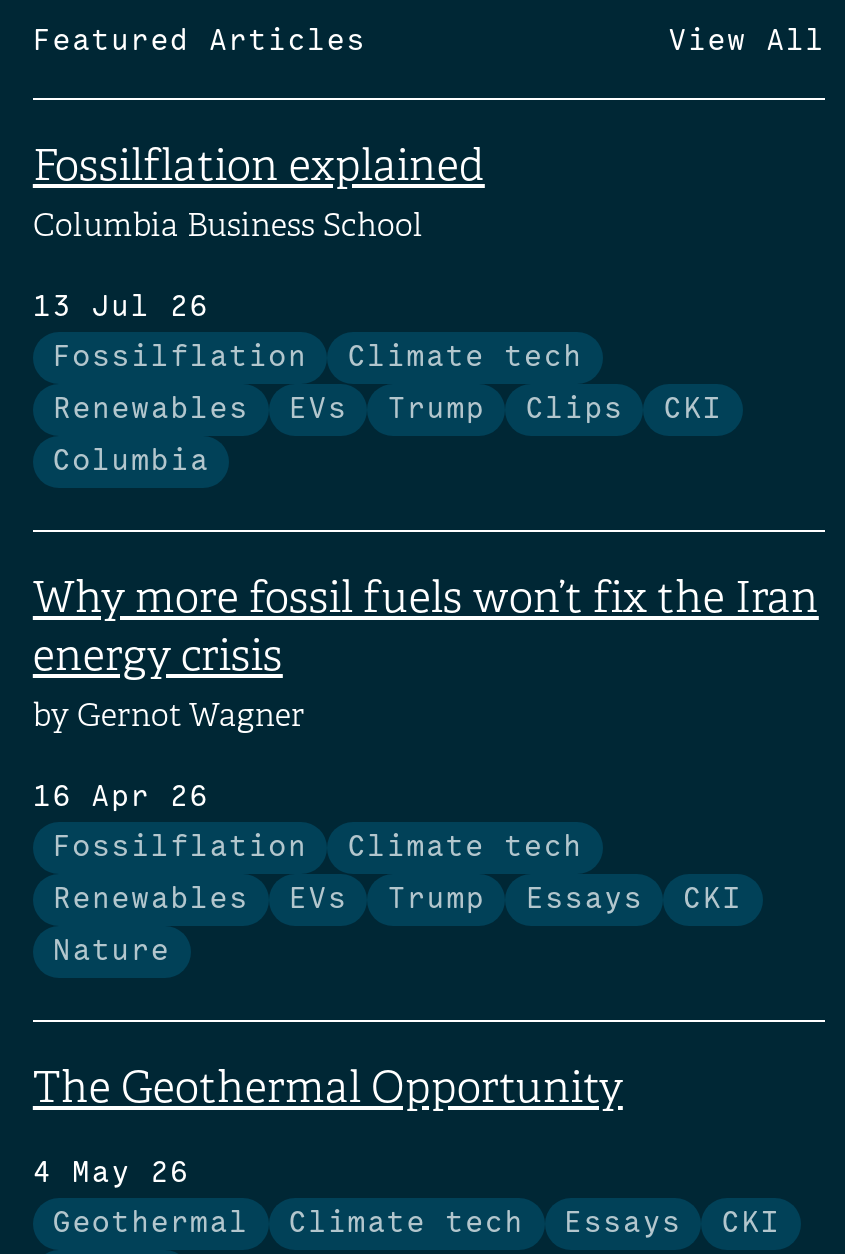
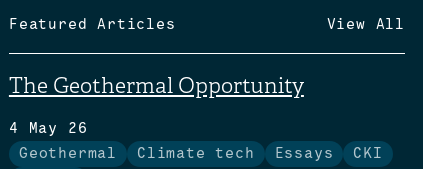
- Fossilflation explained
- Columbia Business School
- 13 Jul 26
- Fossilflation
- Climate tech
- Renewables
- EVs
- Trump
- Clips
- CKI
- Columbia
- Why more fossil fuels won’t fix the Iran
- energy crisis
- by Gernot Wagner
- 16 Apr 26
- Fossilflation
- Climate tech
- Renewables
- EVs
- Trump
- Essays
- CKI
- Nature
